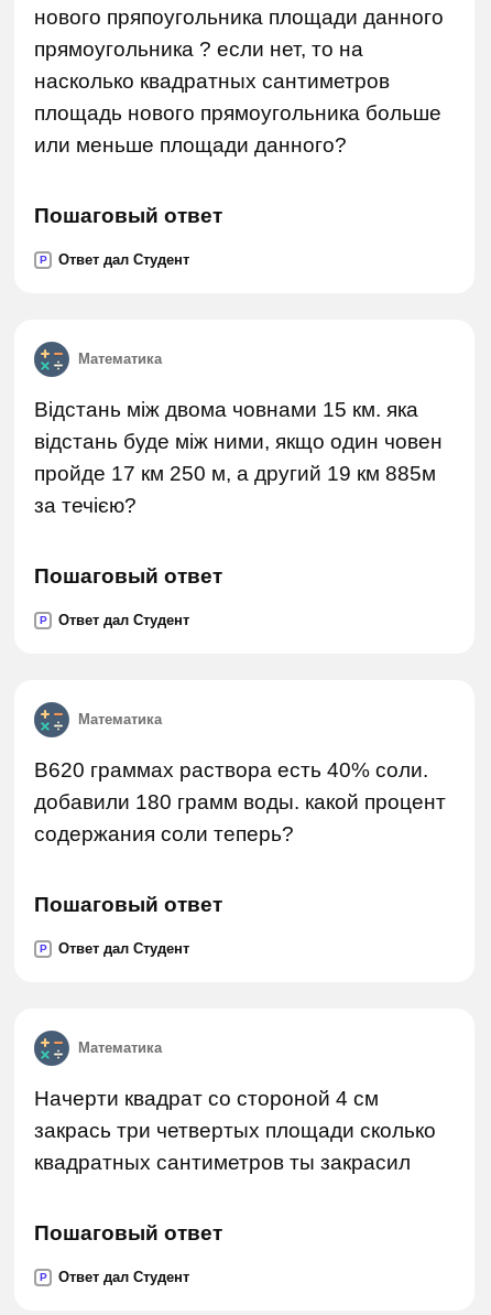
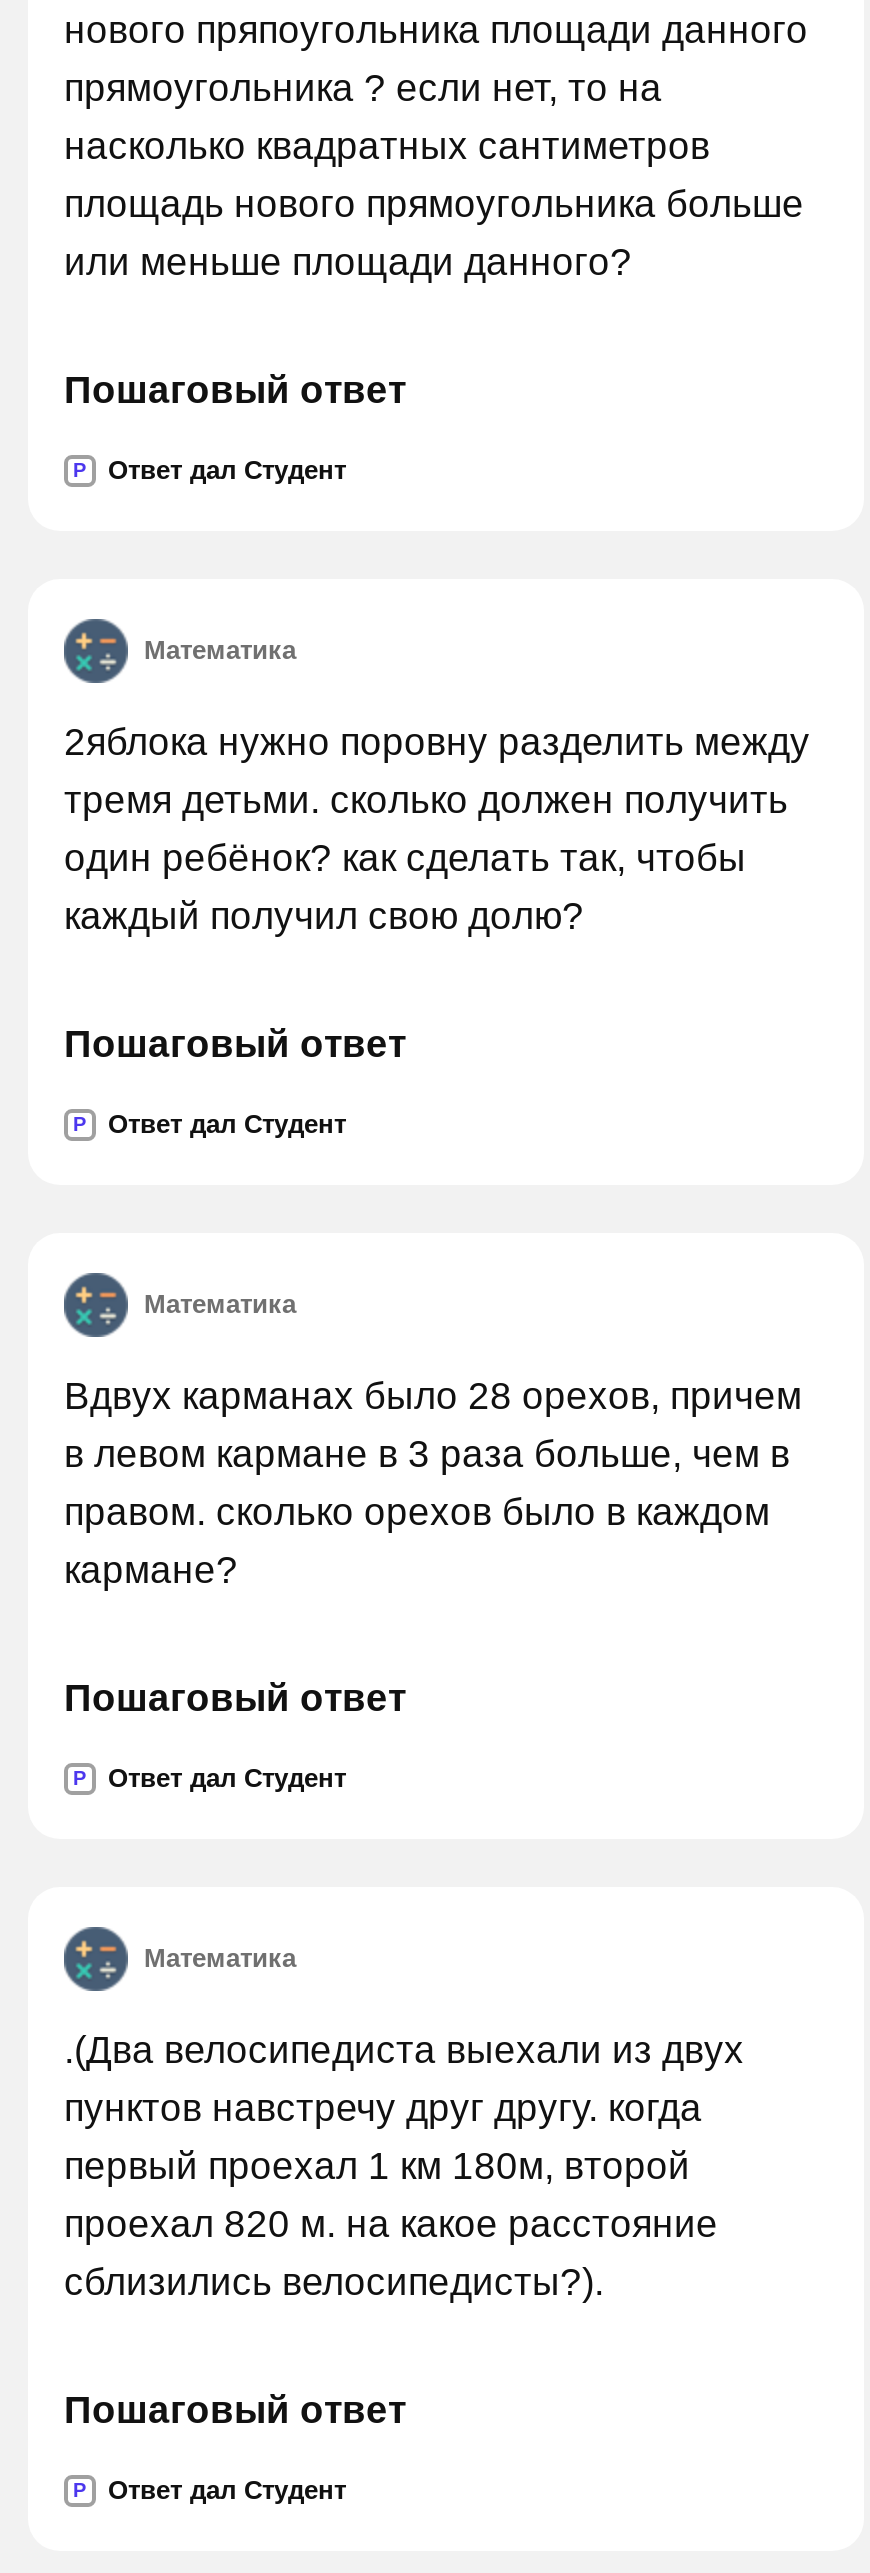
- Відстань між двома човнами 15 км. яка
- відстань буде між ними, якщо один човен
- пройде 17 км 250 м, а другий 19 км 885м
- за течією?
+ 2яблока нужно поровну разделить между
+ тремя детьми. сколько должен получить
+ один ребёнок? как сделать так, чтобы
+ каждый получил свою долю?

- В620 граммах раствора есть 40% соли.
- добавили 180 грамм воды. какой процент
- содержания соли теперь?
+ Вдвух карманах было 28 орехов, причем
+ в левом кармане в 3 раза больше, чем в
+ правом. сколько орехов было в каждом
+ кармане?

- Начерти квадрат со стороной 4 см
- закрась три четвертых площади сколько
- квадратных сантиметров ты закрасил
+ .(Два велосипедиста выехали из двух
+ пунктов навстречу друг другу. когда
+ первый проехал 1 км 180м, второй
+ проехал 820 м. на какое расстояние
+ сблизились велосипедисты?).
